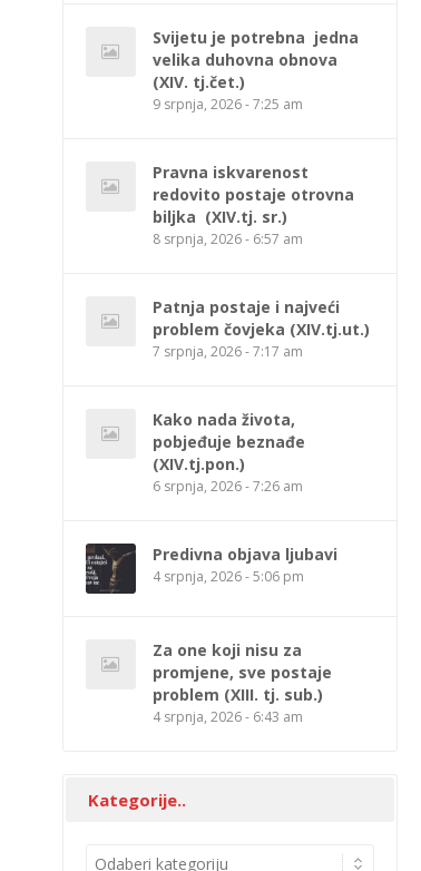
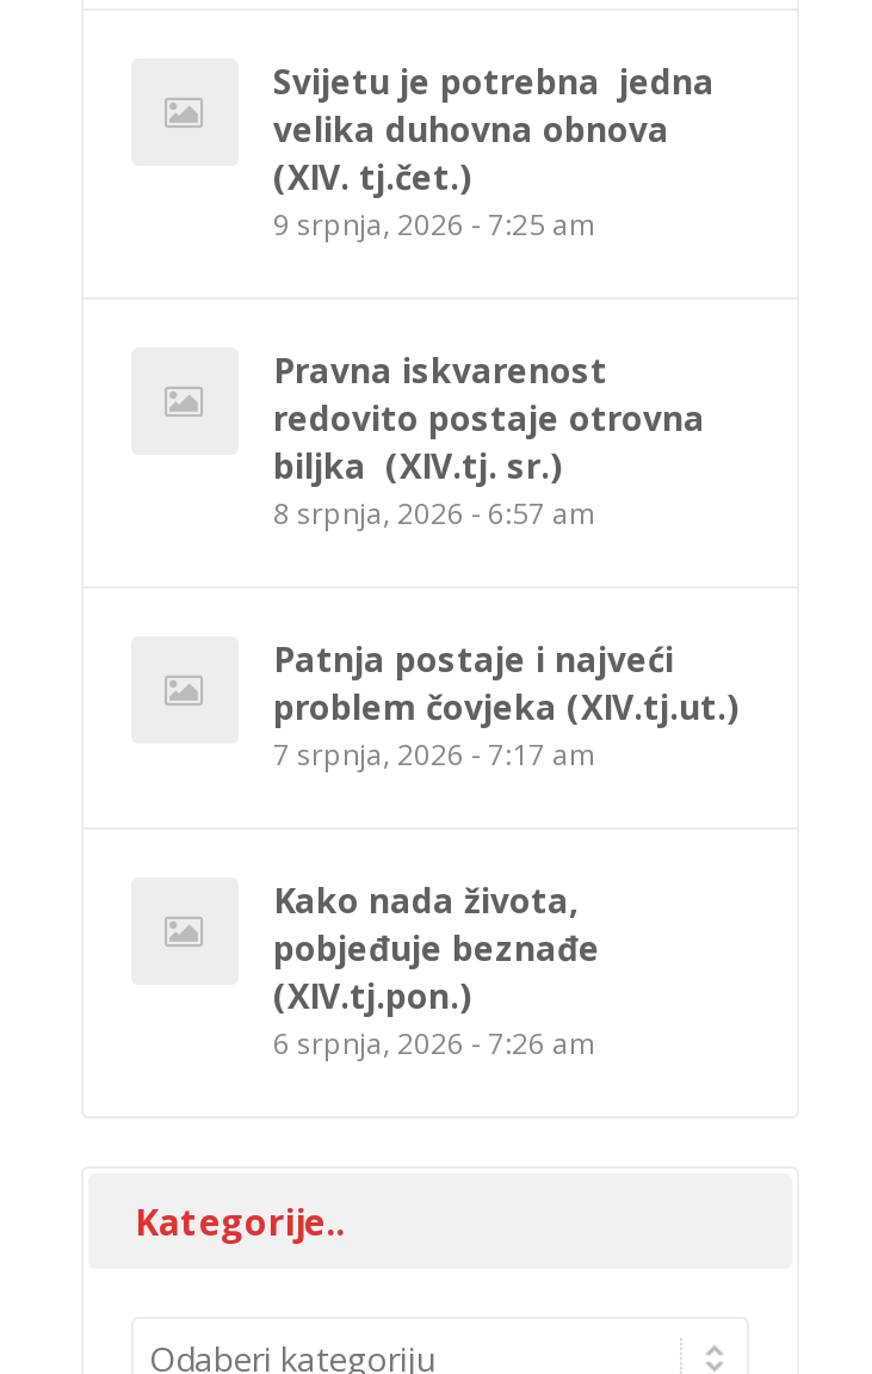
- [image]
- Predivna objava ljubavi
- 4 srpnja, 2026 - 5:06 pm

- Za one koji nisu za
- promjene, sve postaje
- problem (XIII. tj. sub.)
- 4 srpnja, 2026 - 6:43 am
